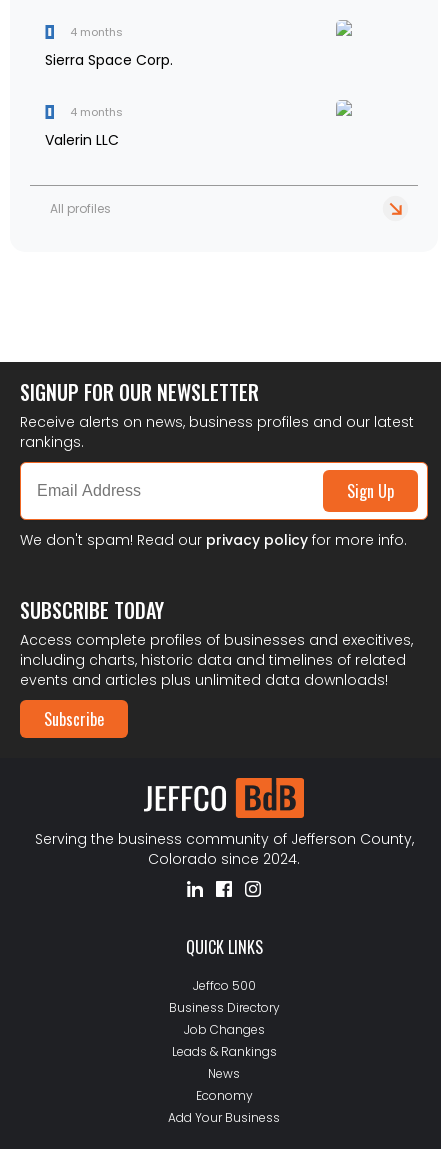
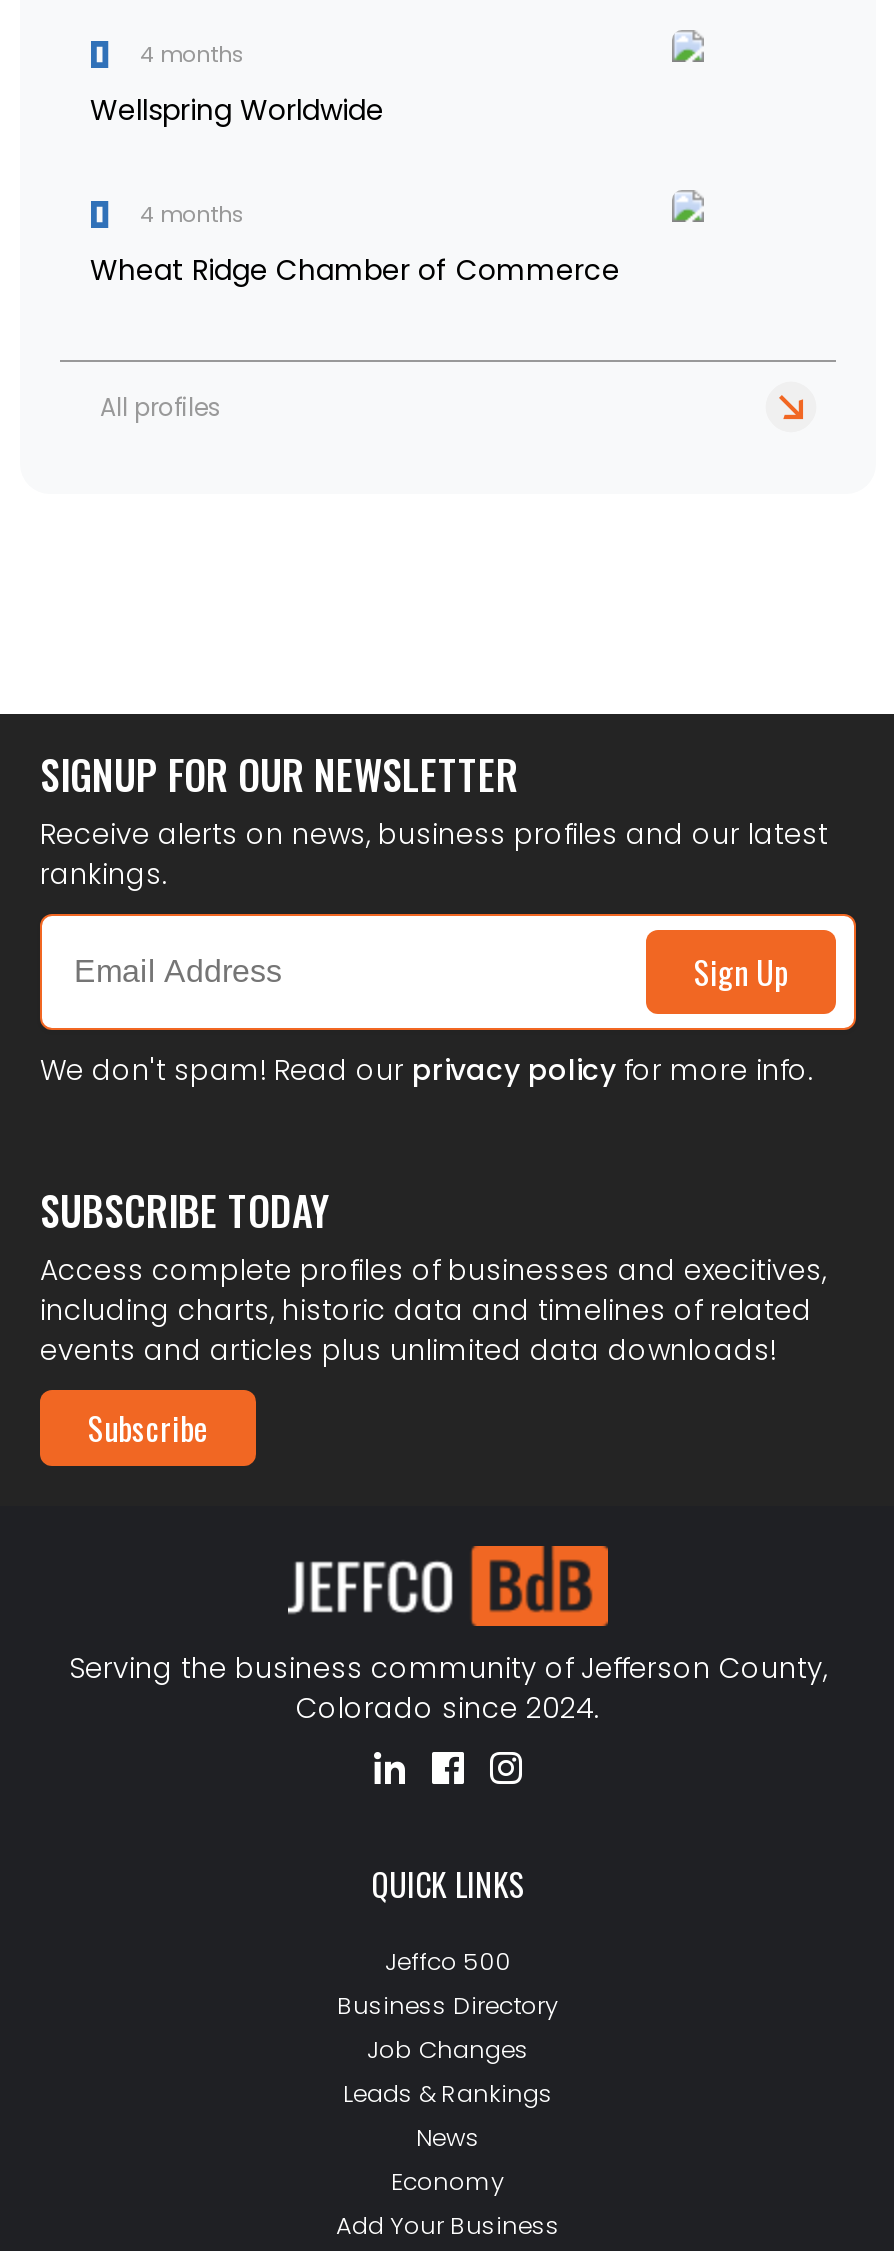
- Sierra Space Corp.
+ Wellspring Worldwide

- Valerin LLC
+ Wheat Ridge Chamber of Commerce
